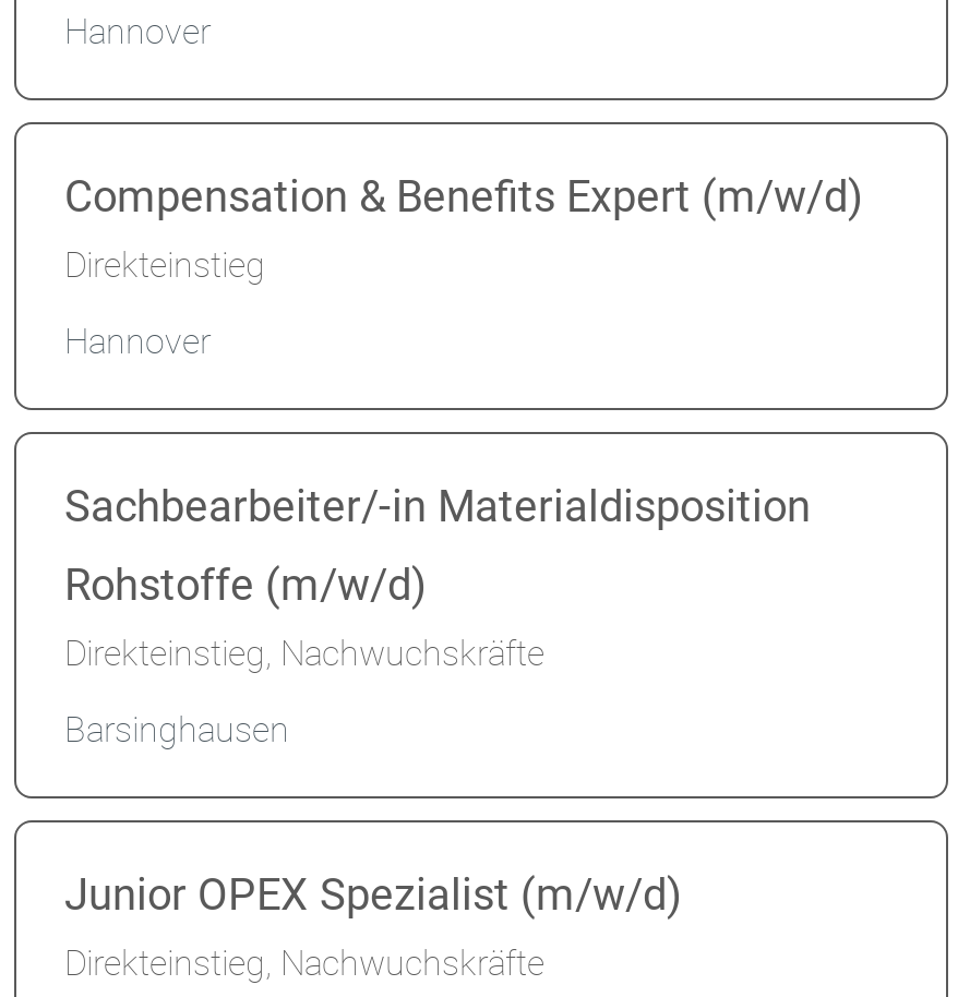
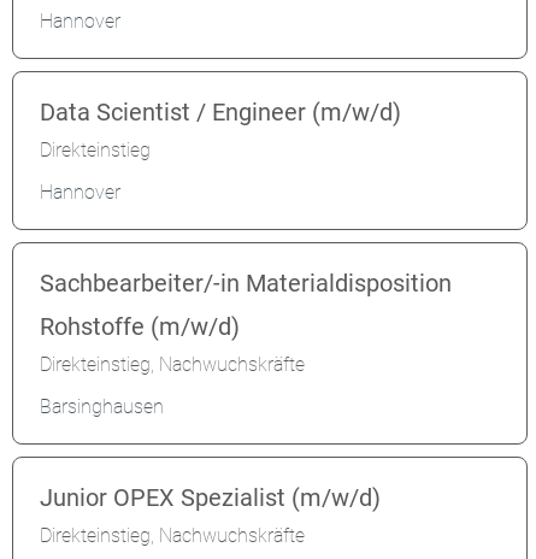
- Compensation & Benefits Expert (m/w/d)
+ Data Scientist / Engineer (m/w/d)
